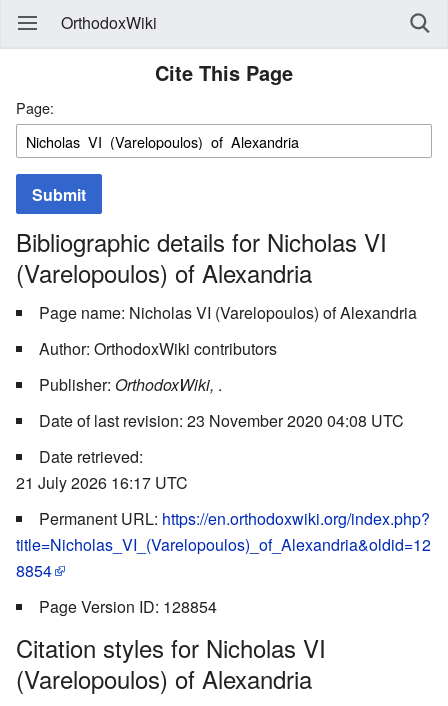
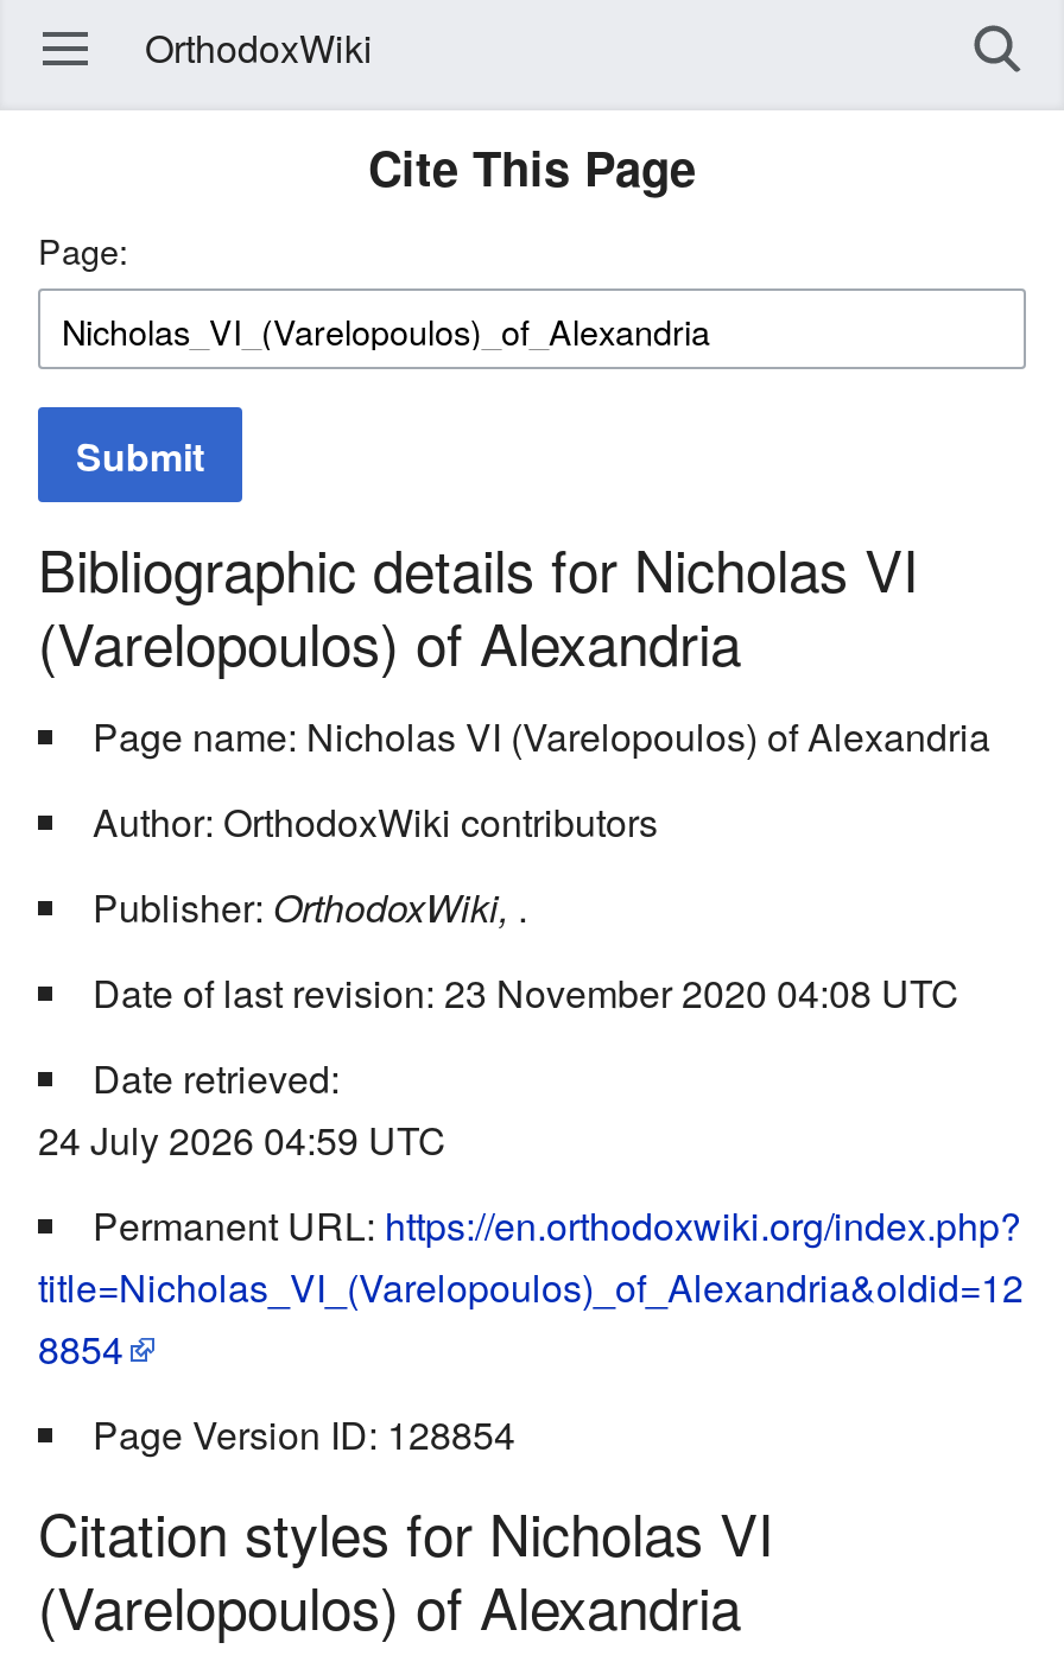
- 21 July 2026 16:17 UTC
+ 24 July 2026 04:59 UTC
